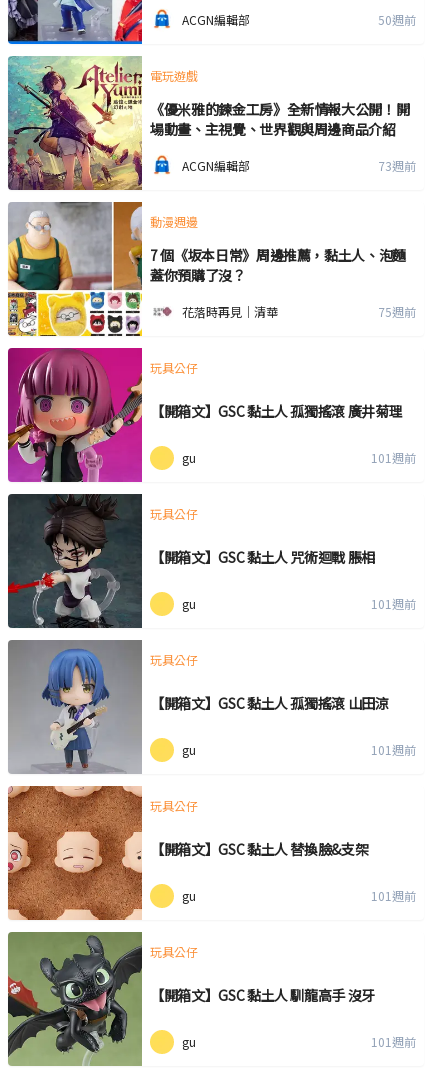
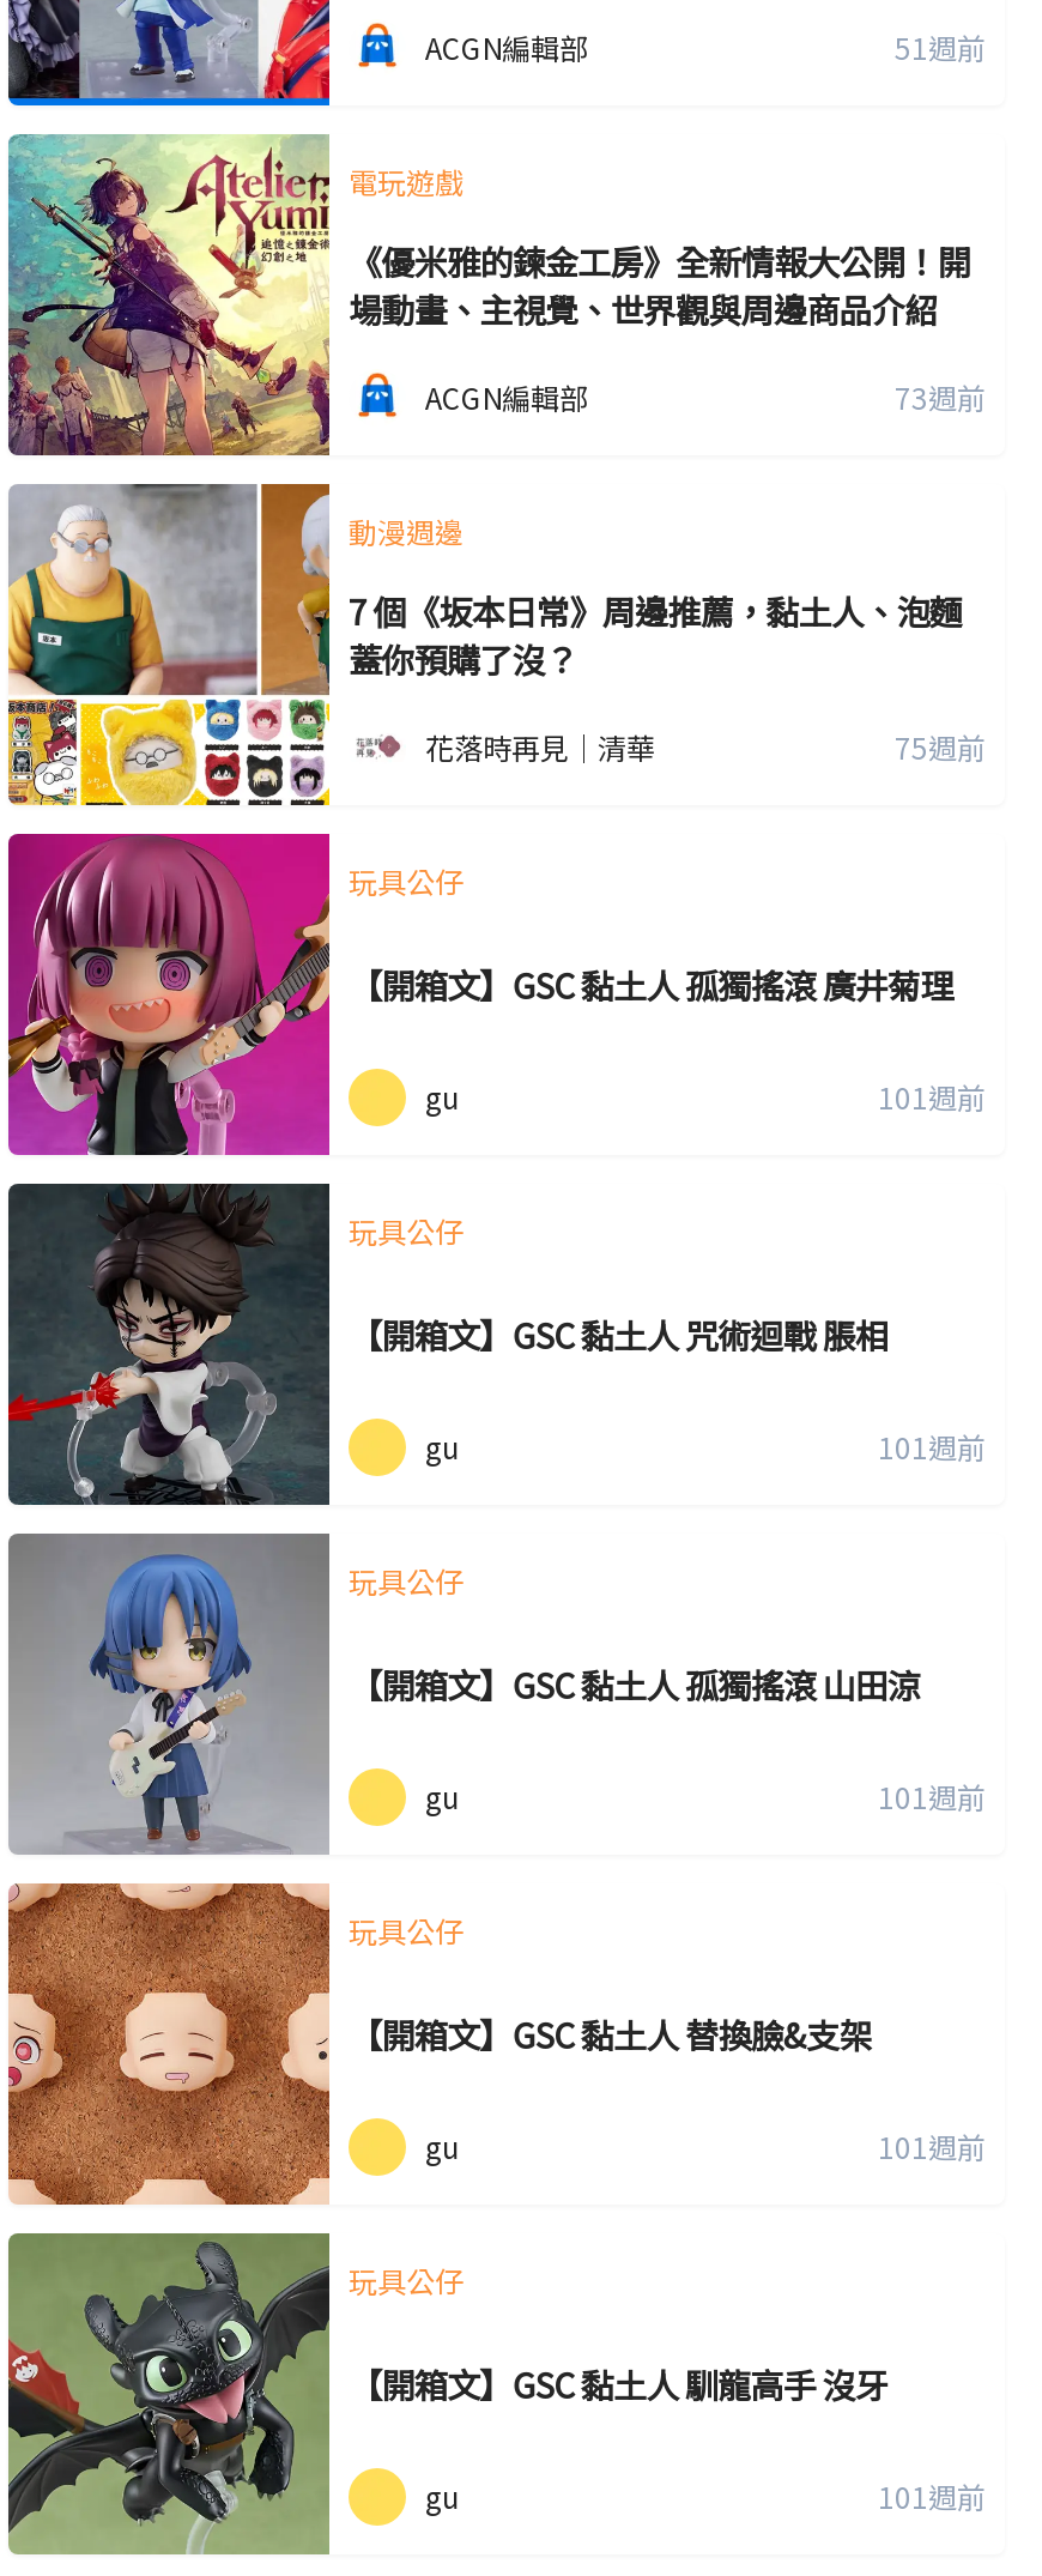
- 50週前
+ 51週前
